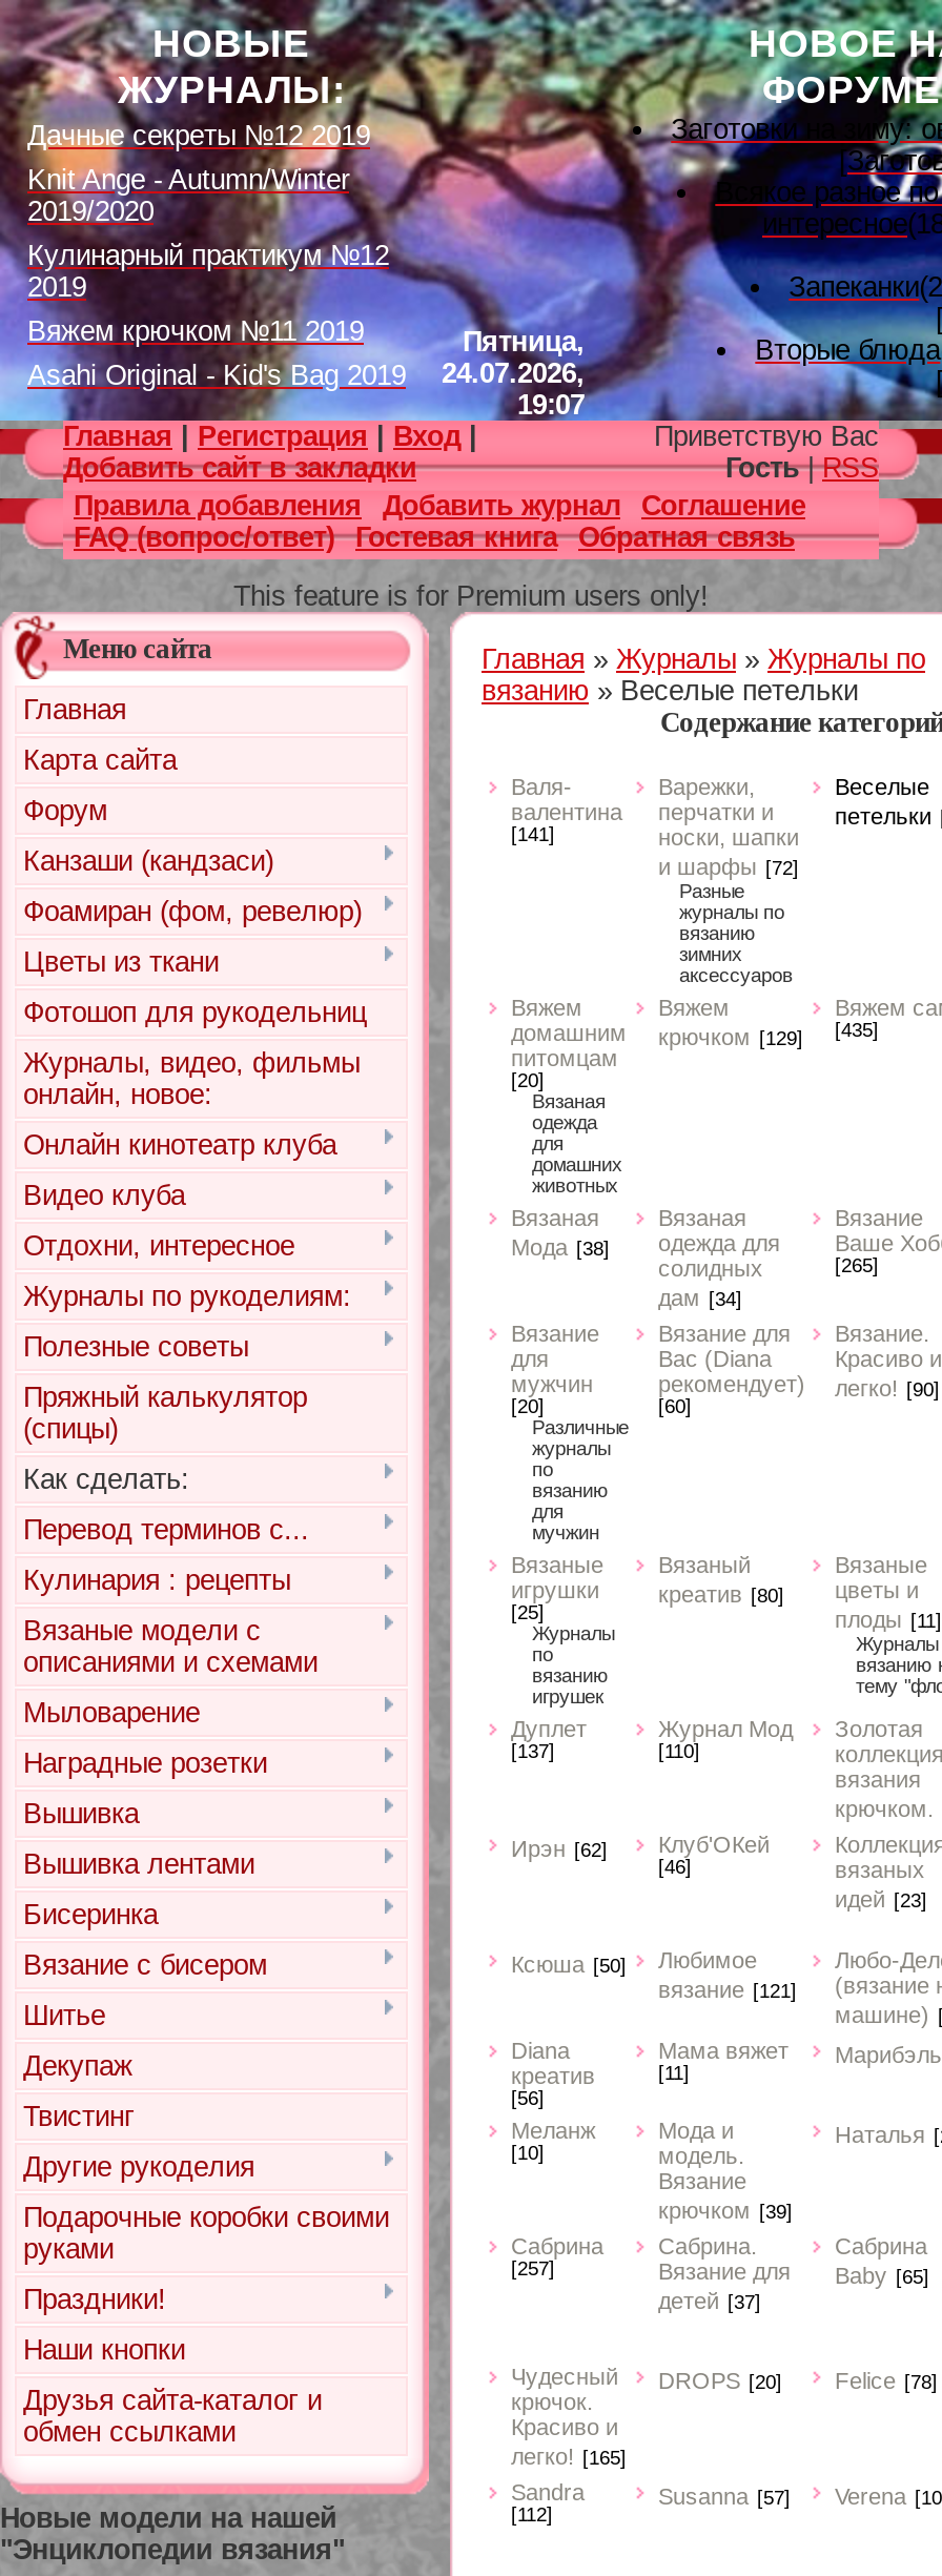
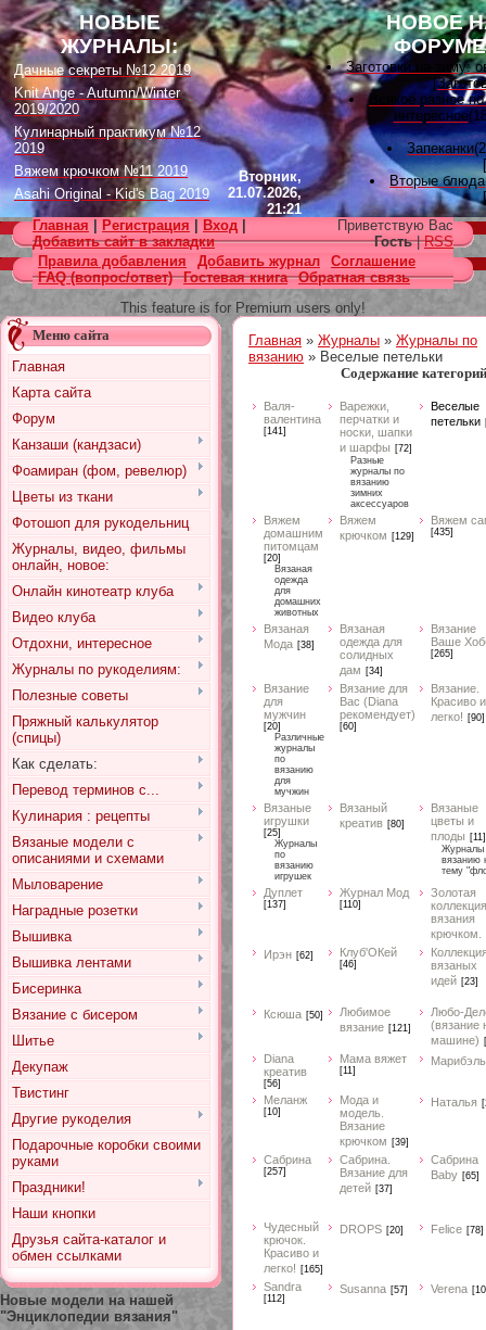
- Пятница,
- 24.07.2026,
- 19:07
+ Вторник,
+ 21.07.2026,
+ 21:21
